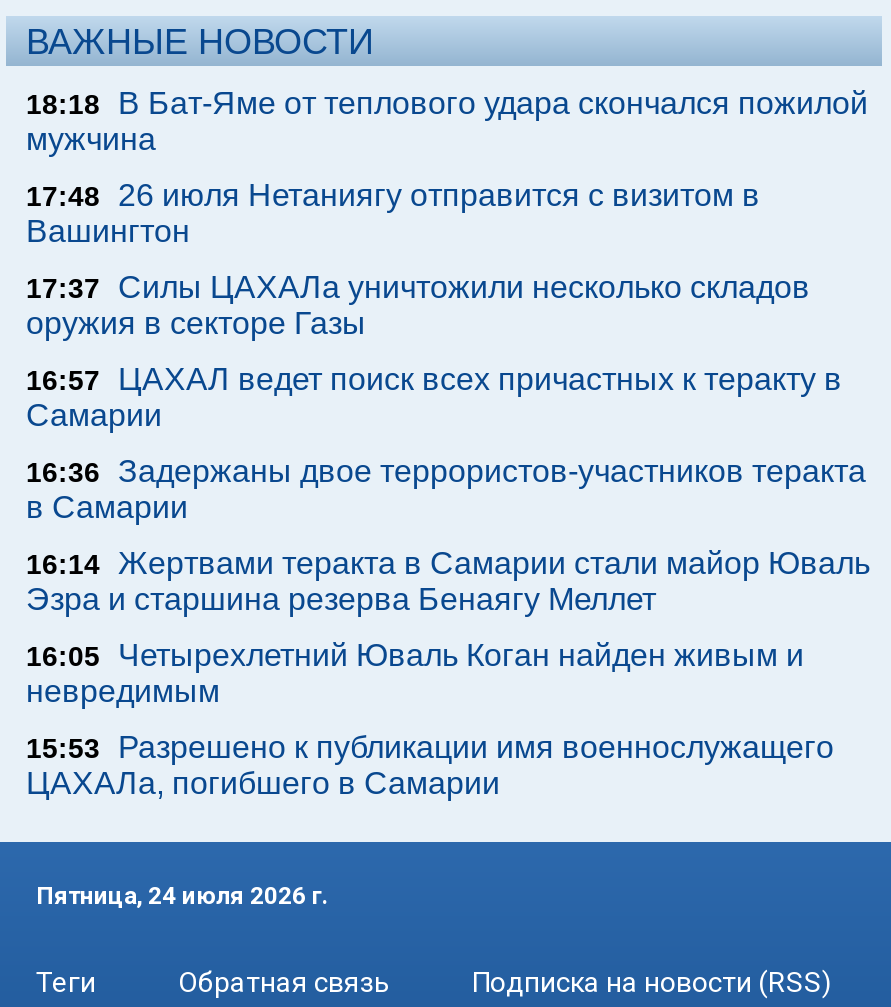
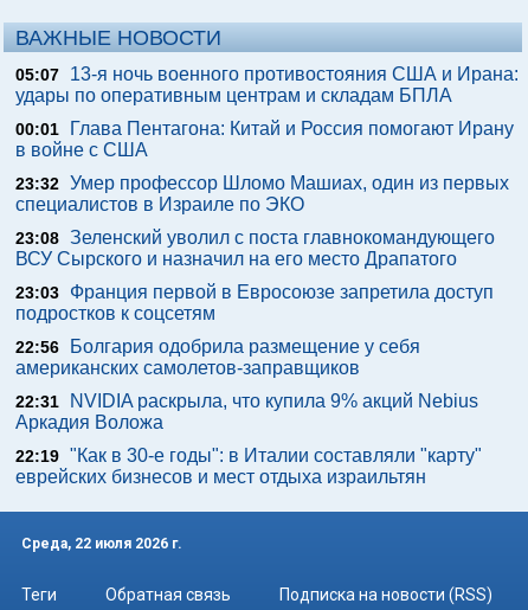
- 18:18 В Бат-Яме от теплового удара скончался пожилой
- мужчина
+ 05:07 13-я ночь военного противостояния США и Ирана:
+ удары по оперативным центрам и складам БПЛА

- 17:48 26 июля Нетаниягу отправится с визитом в
- Вашингтон
+ 00:01 Глава Пентагона: Китай и Россия помогают Ирану
+ в войне с США

- 17:37 Силы ЦАХАЛа уничтожили несколько складов
- оружия в секторе Газы
+ 23:32 Умер профессор Шломо Машиах, один из первых
+ специалистов в Израиле по ЭКО

- 16:57 ЦАХАЛ ведет поиск всех причастных к теракту в
- Самарии
+ 23:08 Зеленский уволил с поста главнокомандующего
+ ВСУ Сырского и назначил на его место Драпатого

- 16:36 Задержаны двое террористов-участников теракта
- в Самарии
+ 23:03 Франция первой в Евросоюзе запретила доступ
+ подростков к соцсетям

- 16:14 Жертвами теракта в Самарии стали майор Юваль
- Эзра и старшина резерва Бенаягу Меллет
+ 22:56 Болгария одобрила размещение у себя
+ американских самолетов-заправщиков

- 16:05 Четырехлетний Юваль Коган найден живым и
- невредимым
+ 22:31 NVIDIA раскрыла, что купила 9% акций Nebius
+ Аркадия Воложа

- 15:53 Разрешено к публикации имя военнослужащего
- ЦАХАЛа, погибшего в Самарии
+ 22:19 "Как в 30-е годы": в Италии составляли "карту"
+ еврейских бизнесов и мест отдыха израильтян

- Пятница, 24 июля 2026 г.
+ Среда, 22 июля 2026 г.
